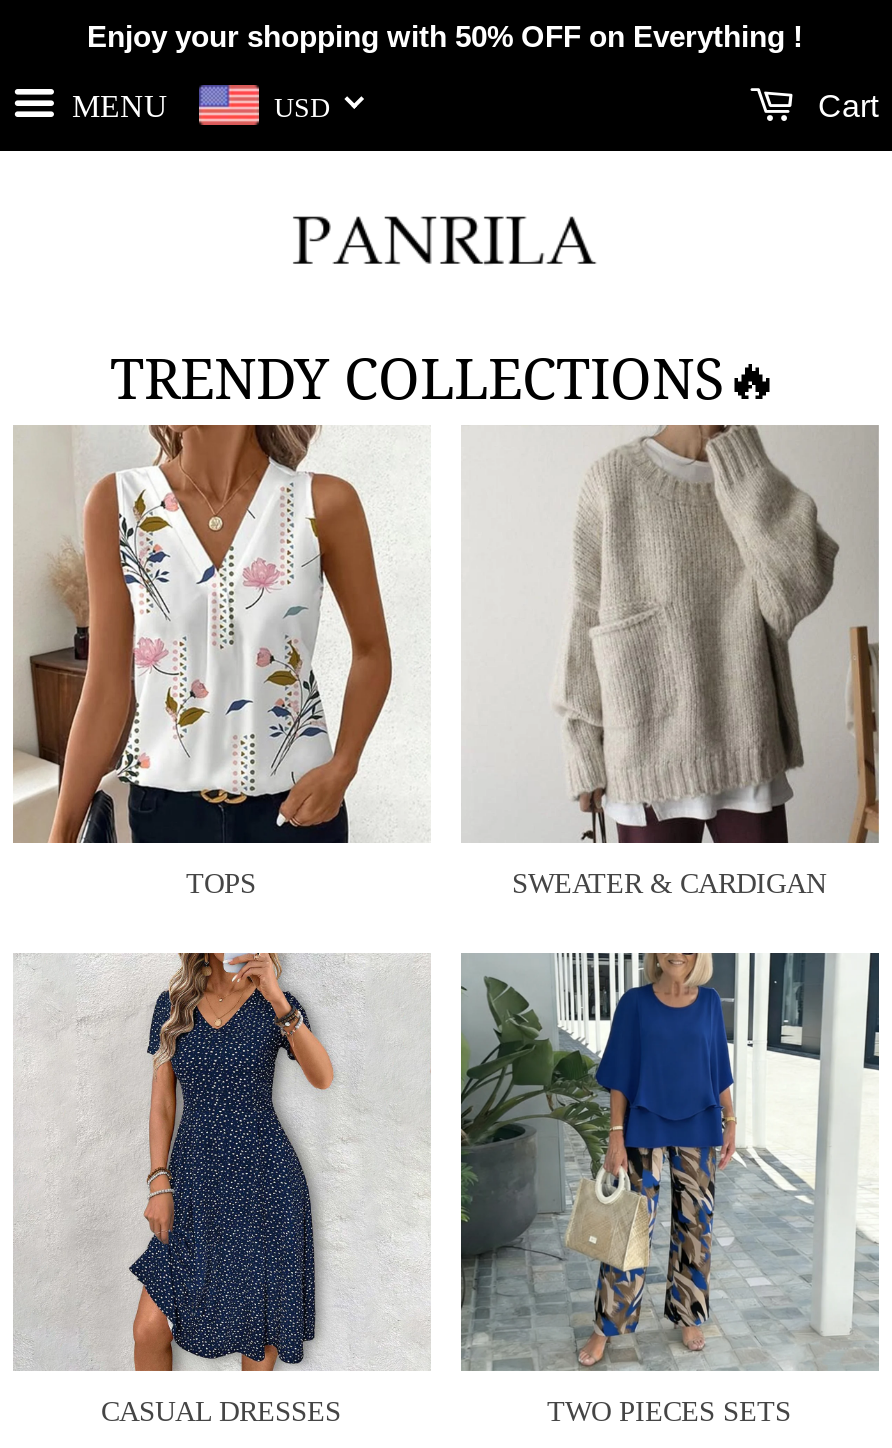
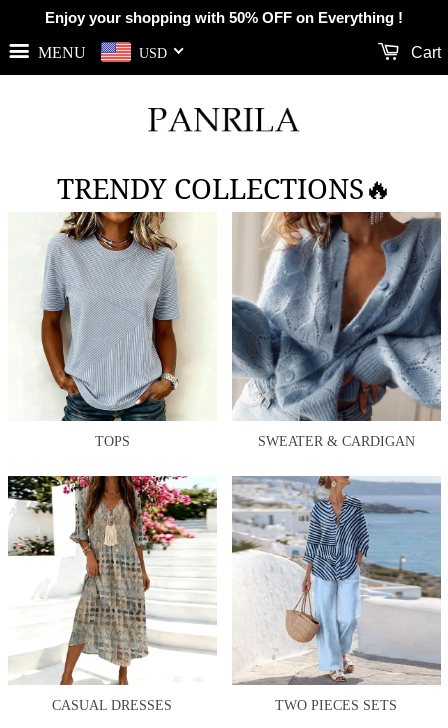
- [image]
+ [image]

- [image]
+ [image]

- [image]
+ [image]

- [image]
+ [image]
